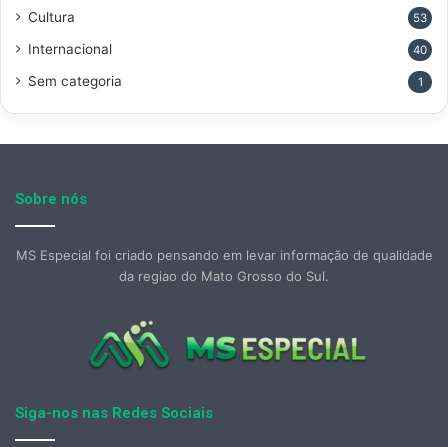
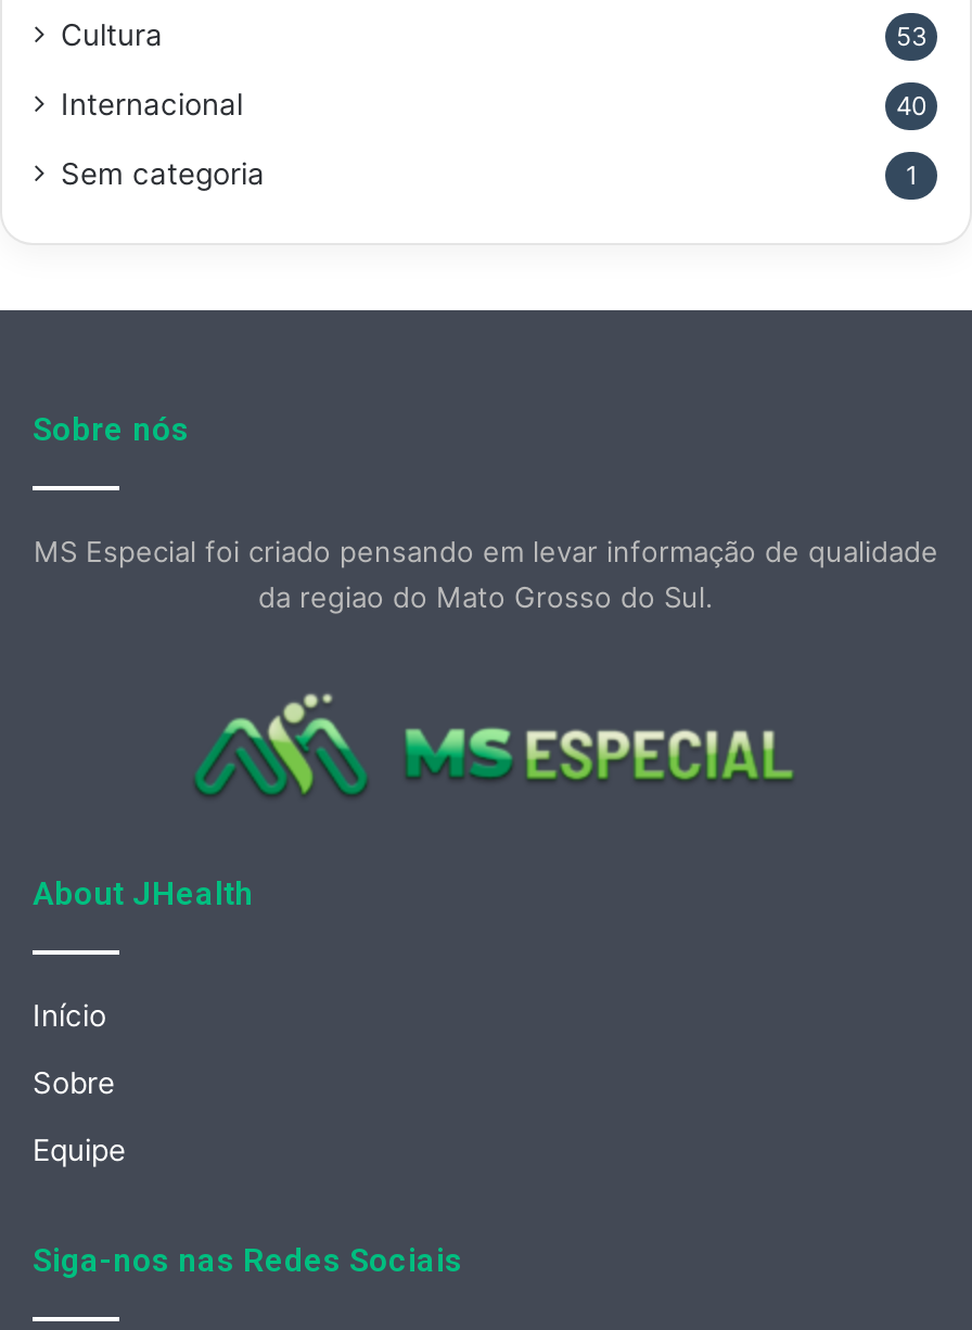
+ About JHealth
+ Início
+ Sobre
+ Equipe
